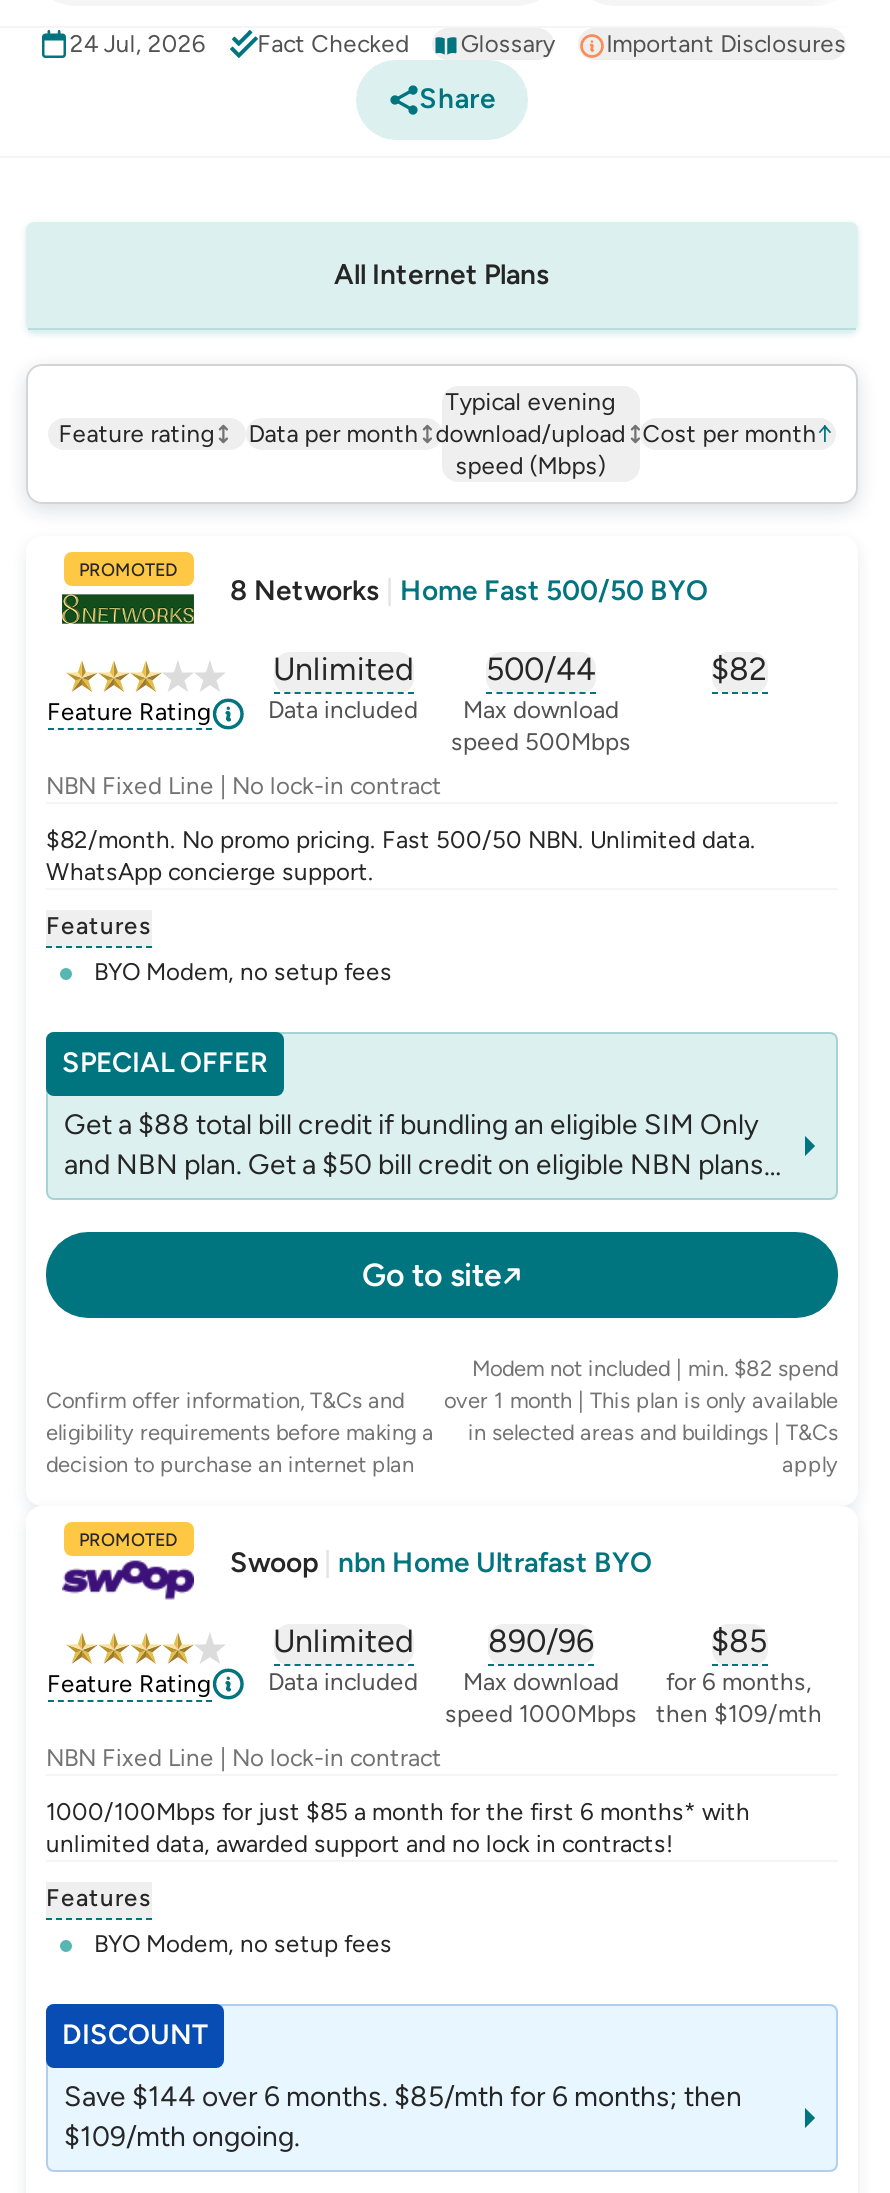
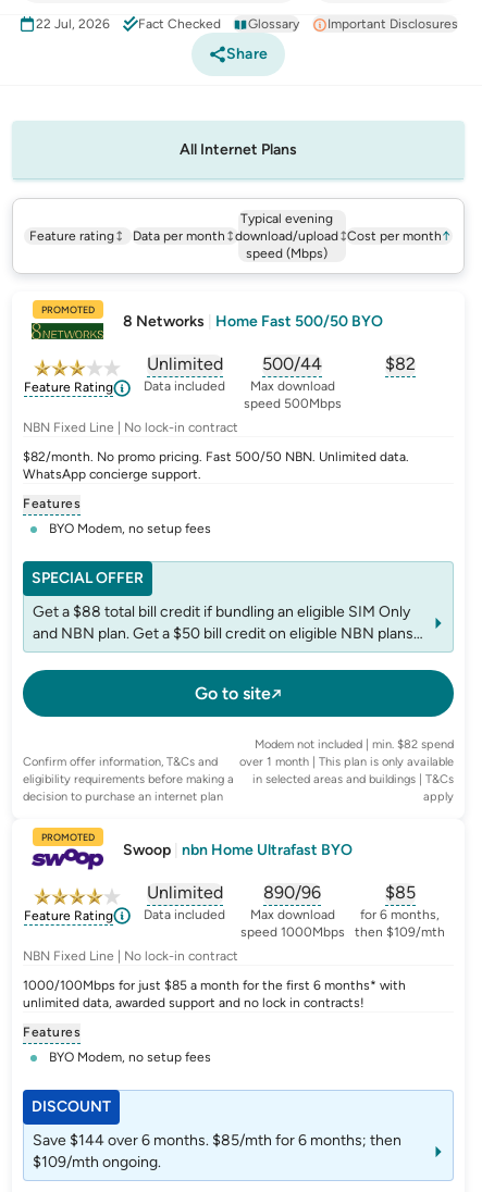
- 24 Jul, 2026 Fact Checked Glossary Important Disclosures
+ 22 Jul, 2026 Fact Checked Glossary Important Disclosures
